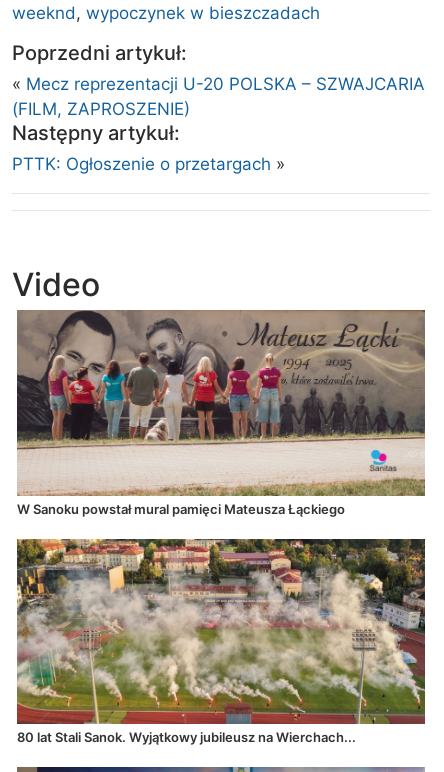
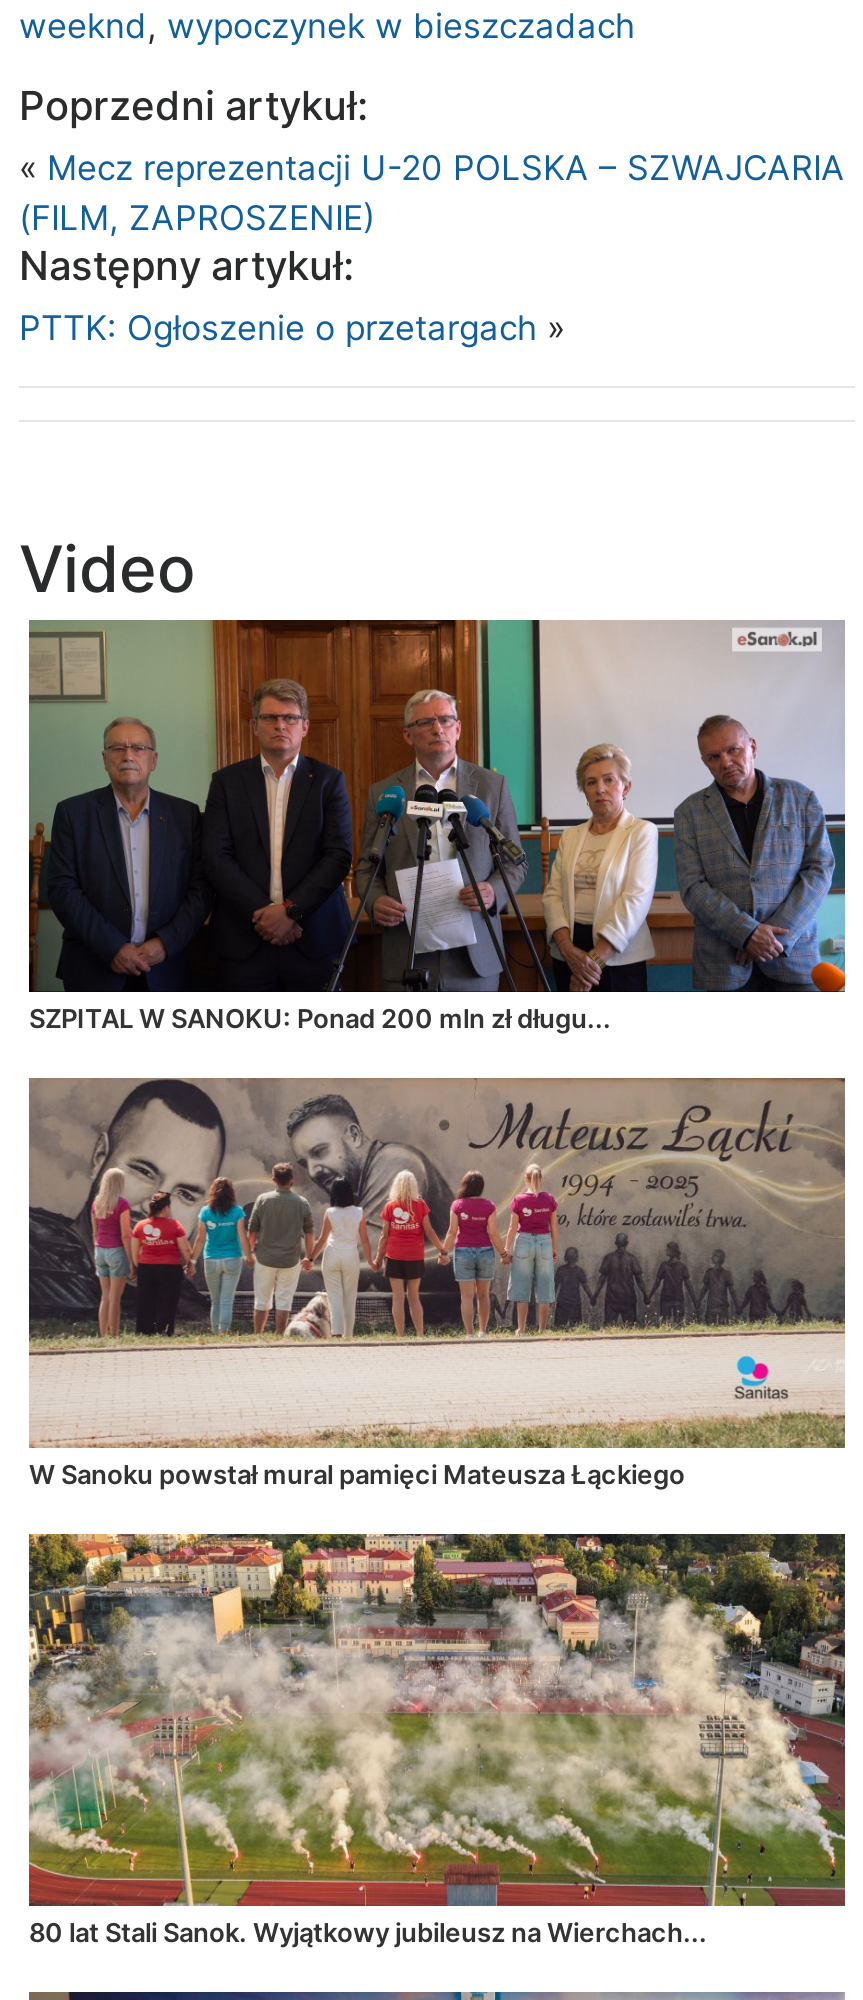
+ [image]
+ SZPITAL W SANOKU: Ponad 200 mln zł długu...
